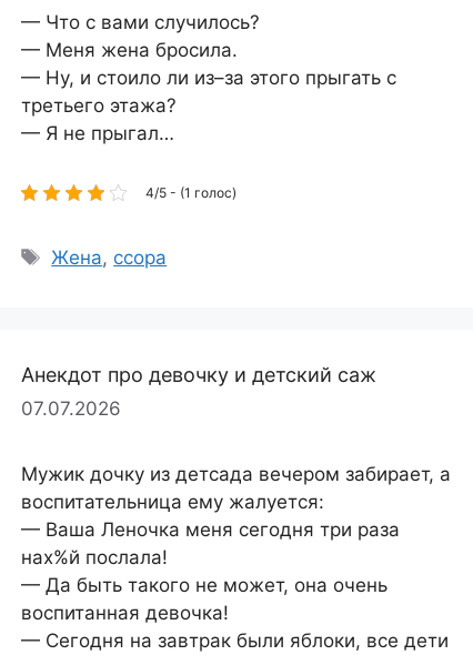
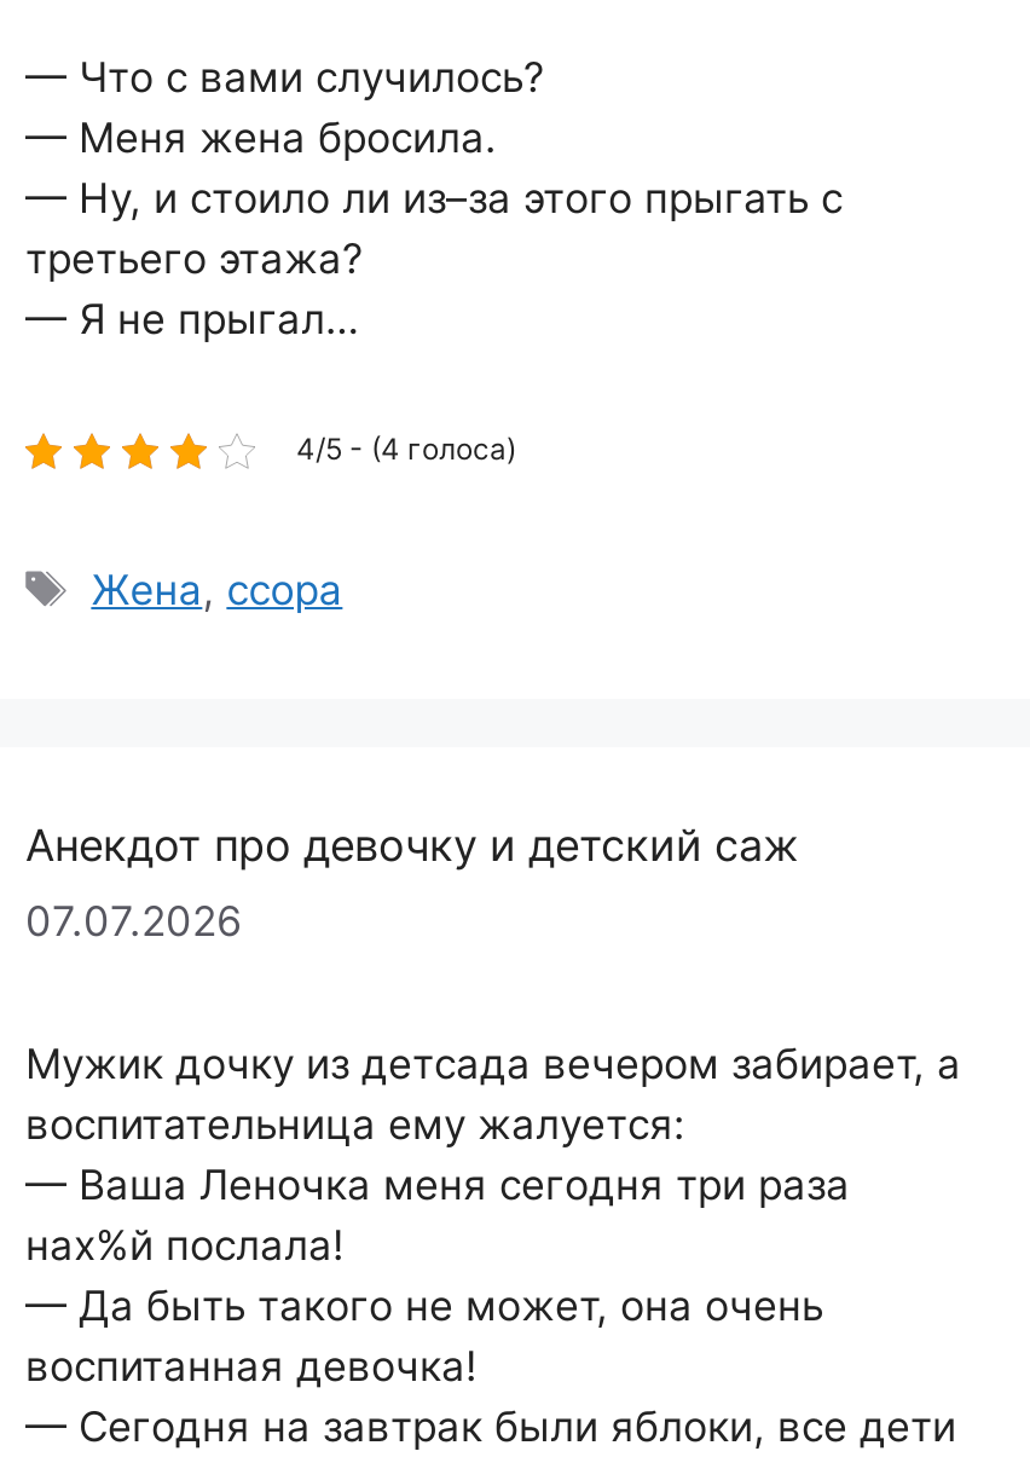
- 4/5 - (1 голос)
+ 4/5 - (4 голоса)
